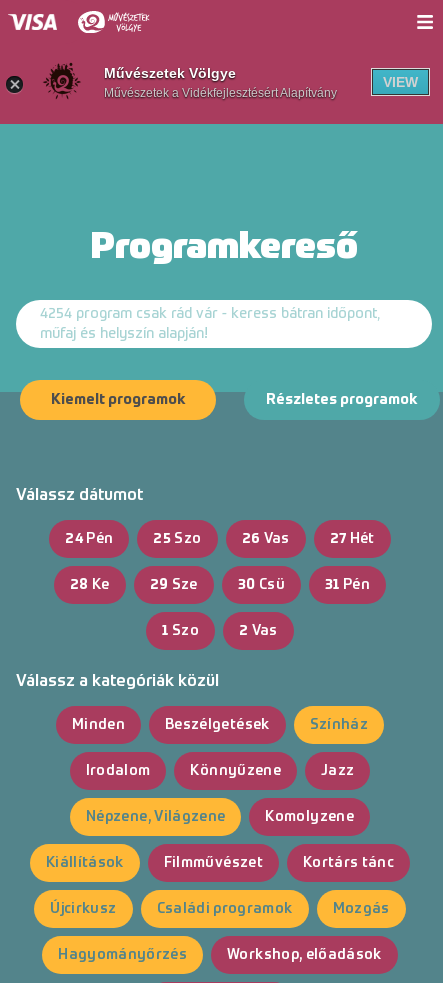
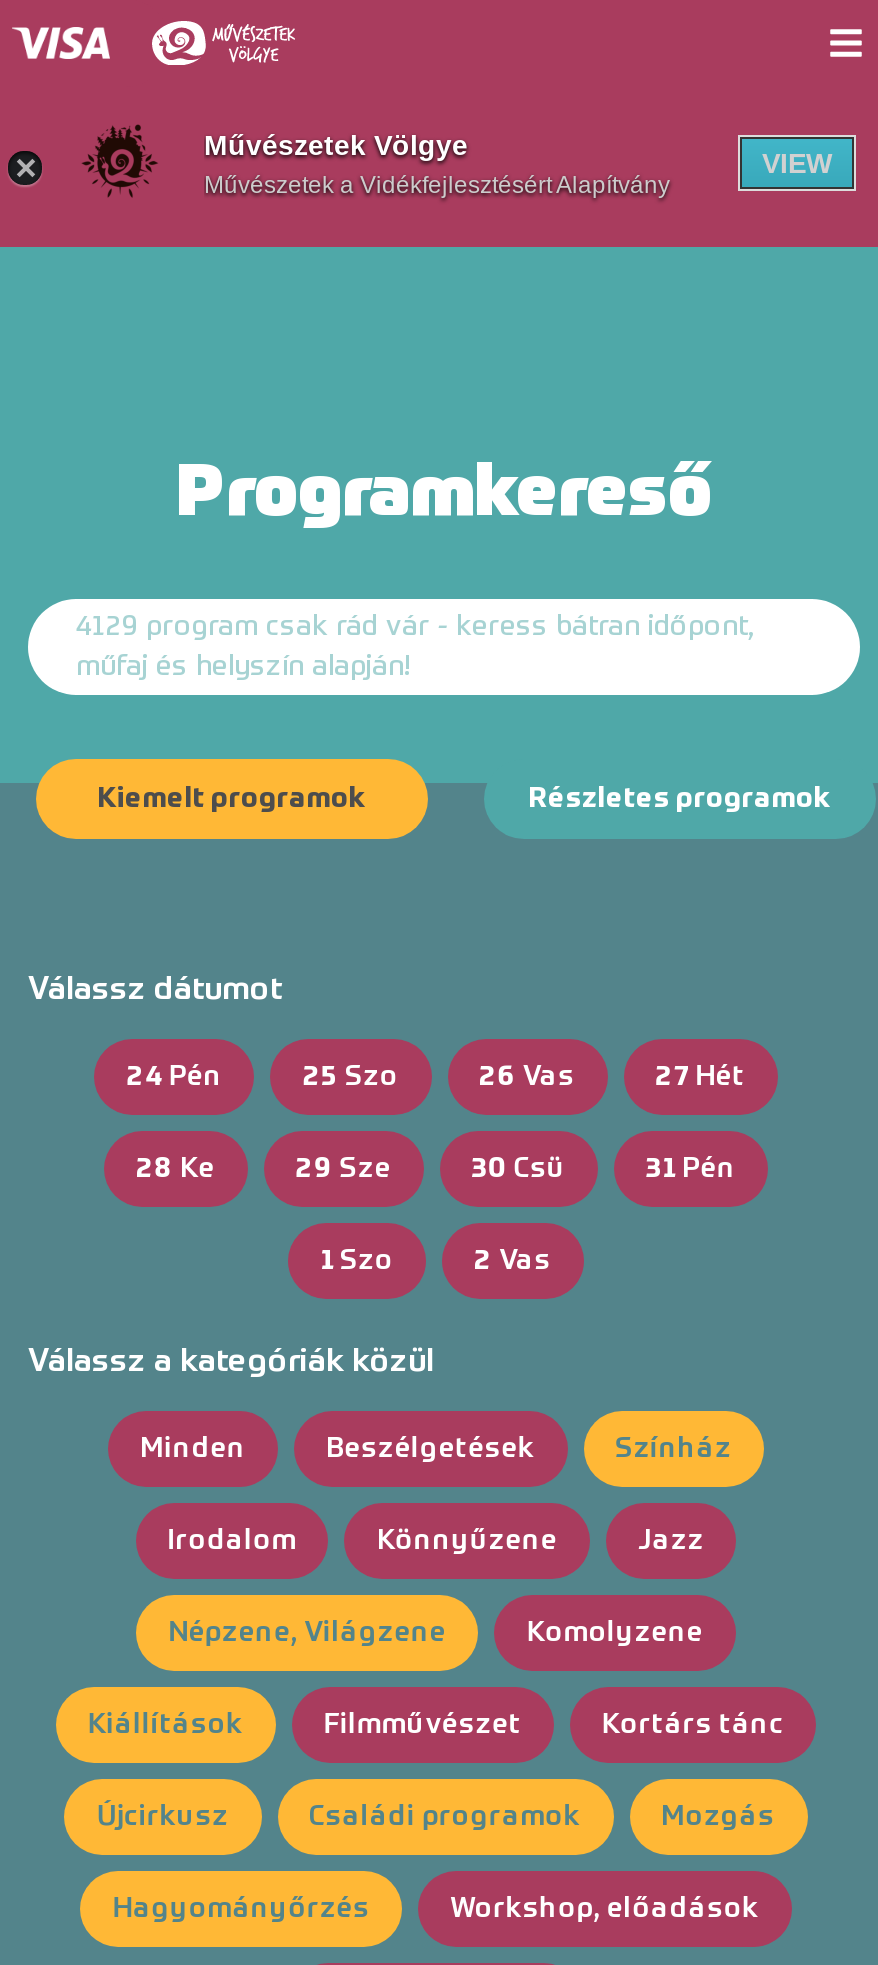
- 4254 program csak rád vár - keress bátran időpont,
+ 4129 program csak rád vár - keress bátran időpont,
